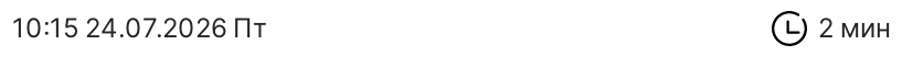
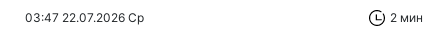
- 10:15 24.07.2026 Пт
+ 03:47 22.07.2026 Ср
